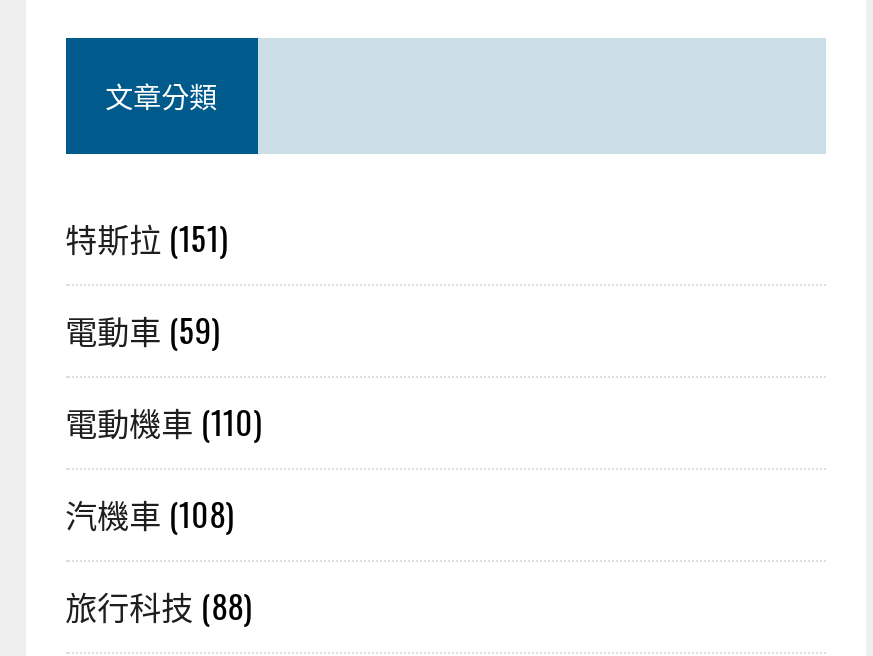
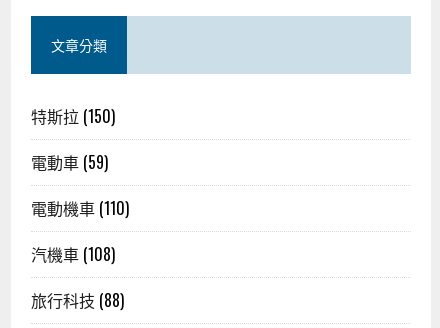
- 特斯拉(151)
+ 特斯拉(150)
